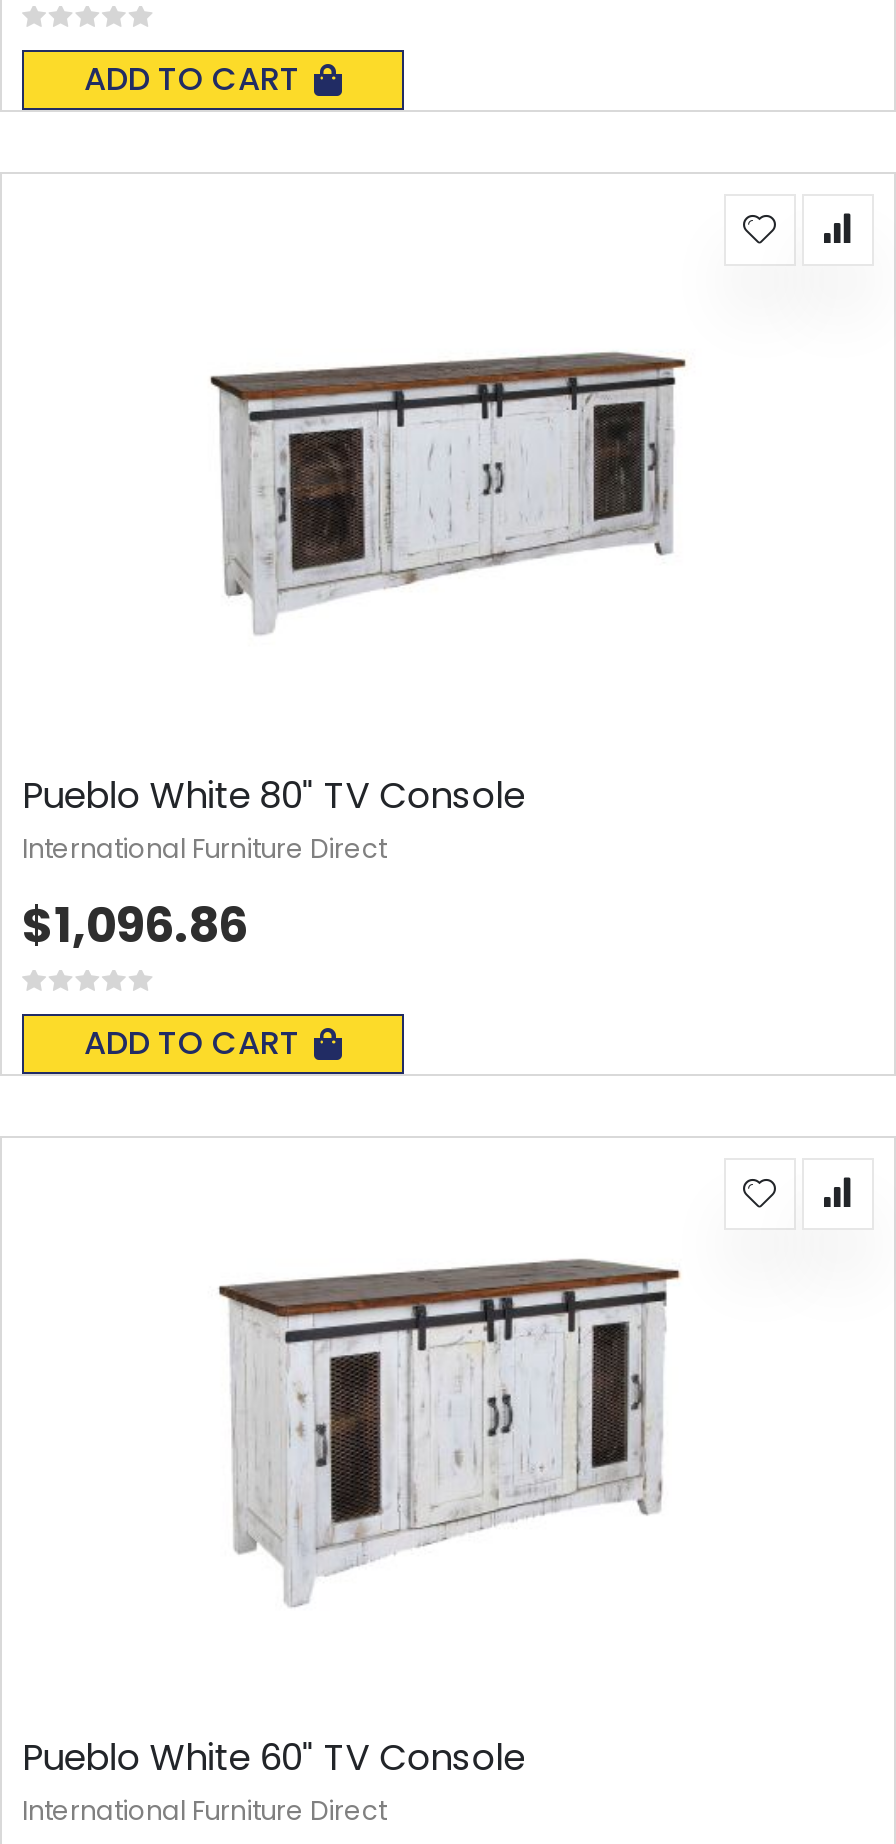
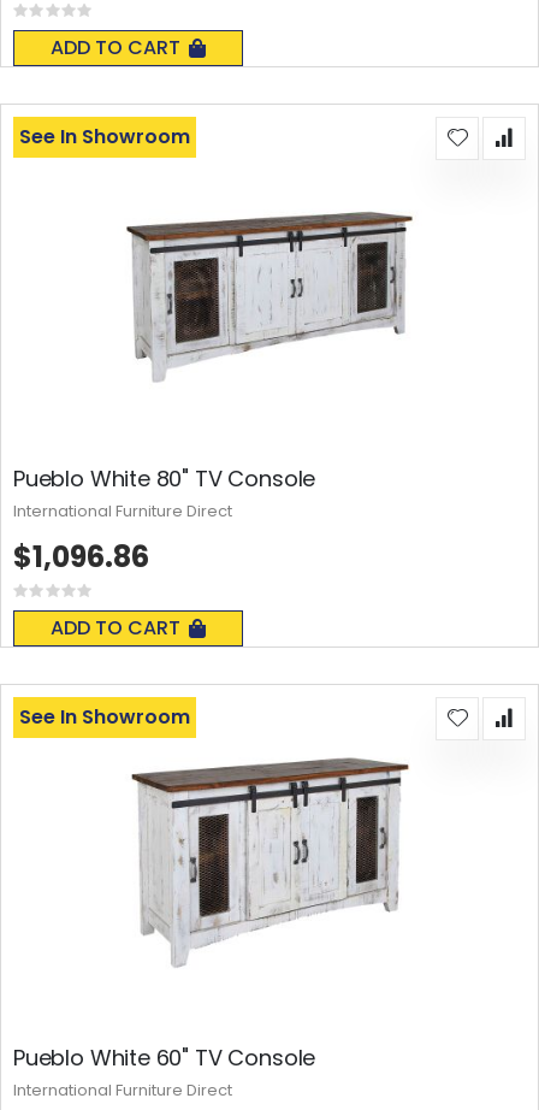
+ See In Showroom

+ See In Showroom
